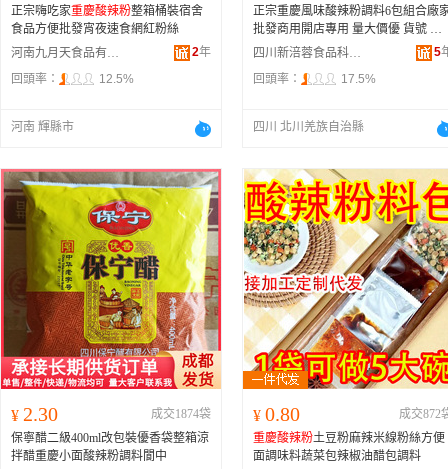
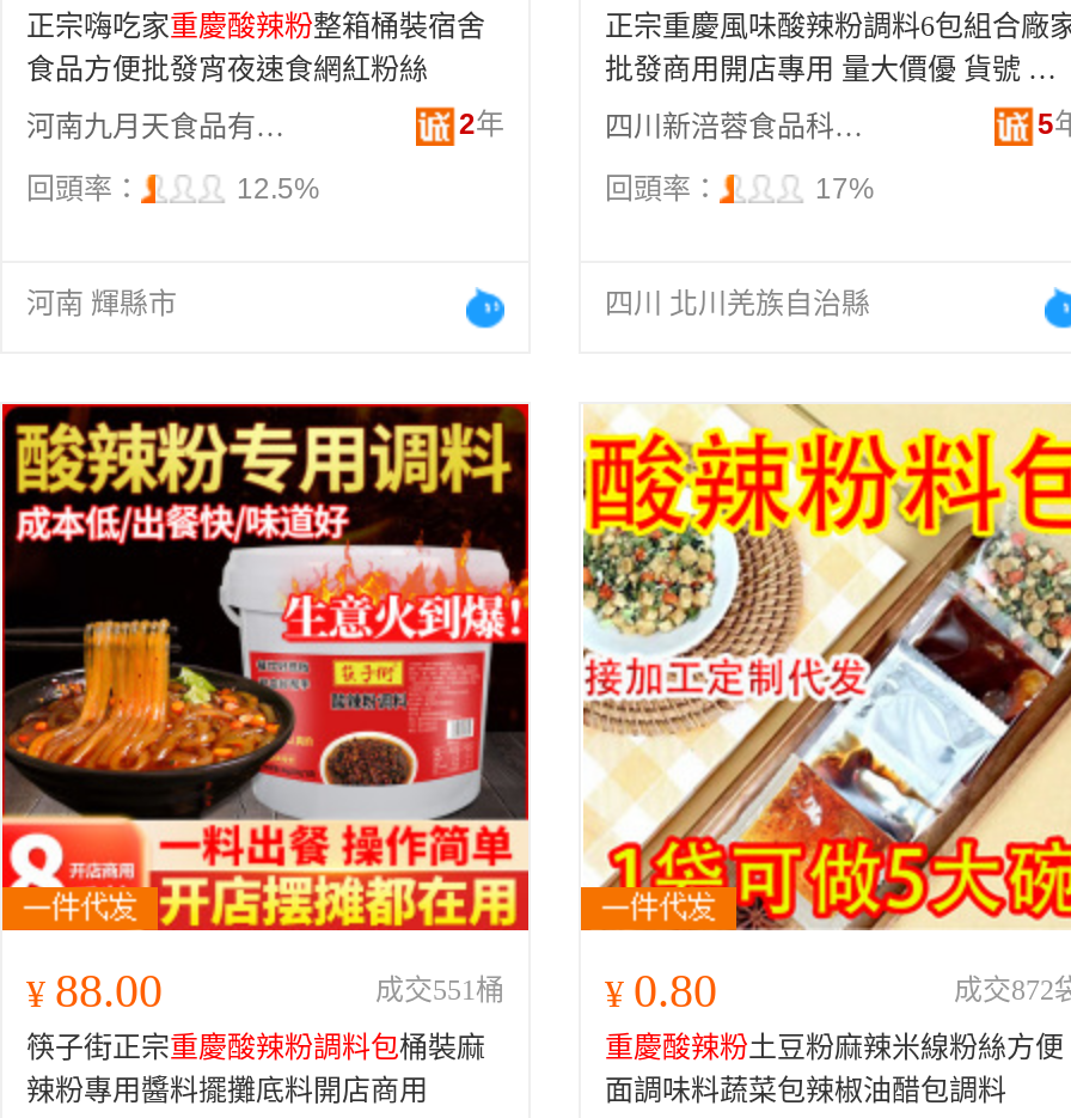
- 17.5%
+ 17%

- [image]
- ¥ 2.30
- 成交1874袋
+ [image]
+ ¥ 88.00
+ 成交551桶

- 保寧醋二級400ml改包裝優香袋整箱涼
- 拌醋重慶小面酸辣粉調料閬中
+ 筷子街正宗重慶酸辣粉調料包桶裝麻
+ 辣粉專用醬料擺攤底料開店商用
